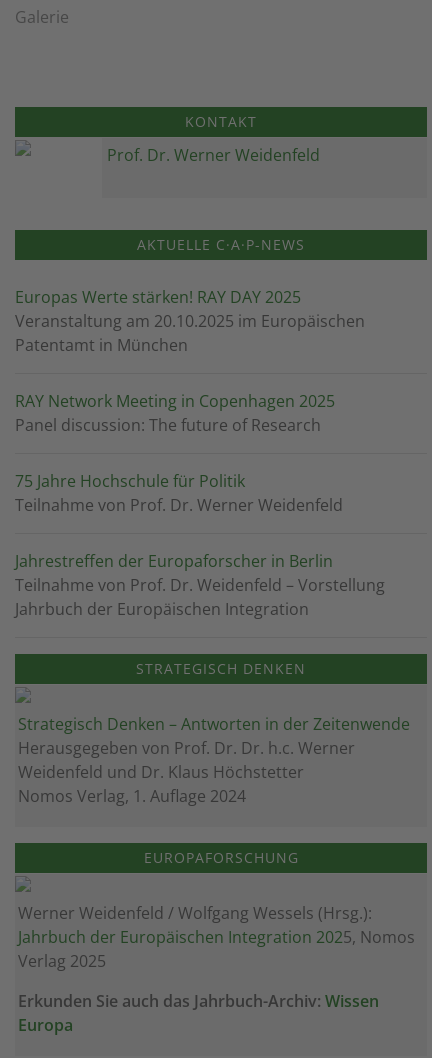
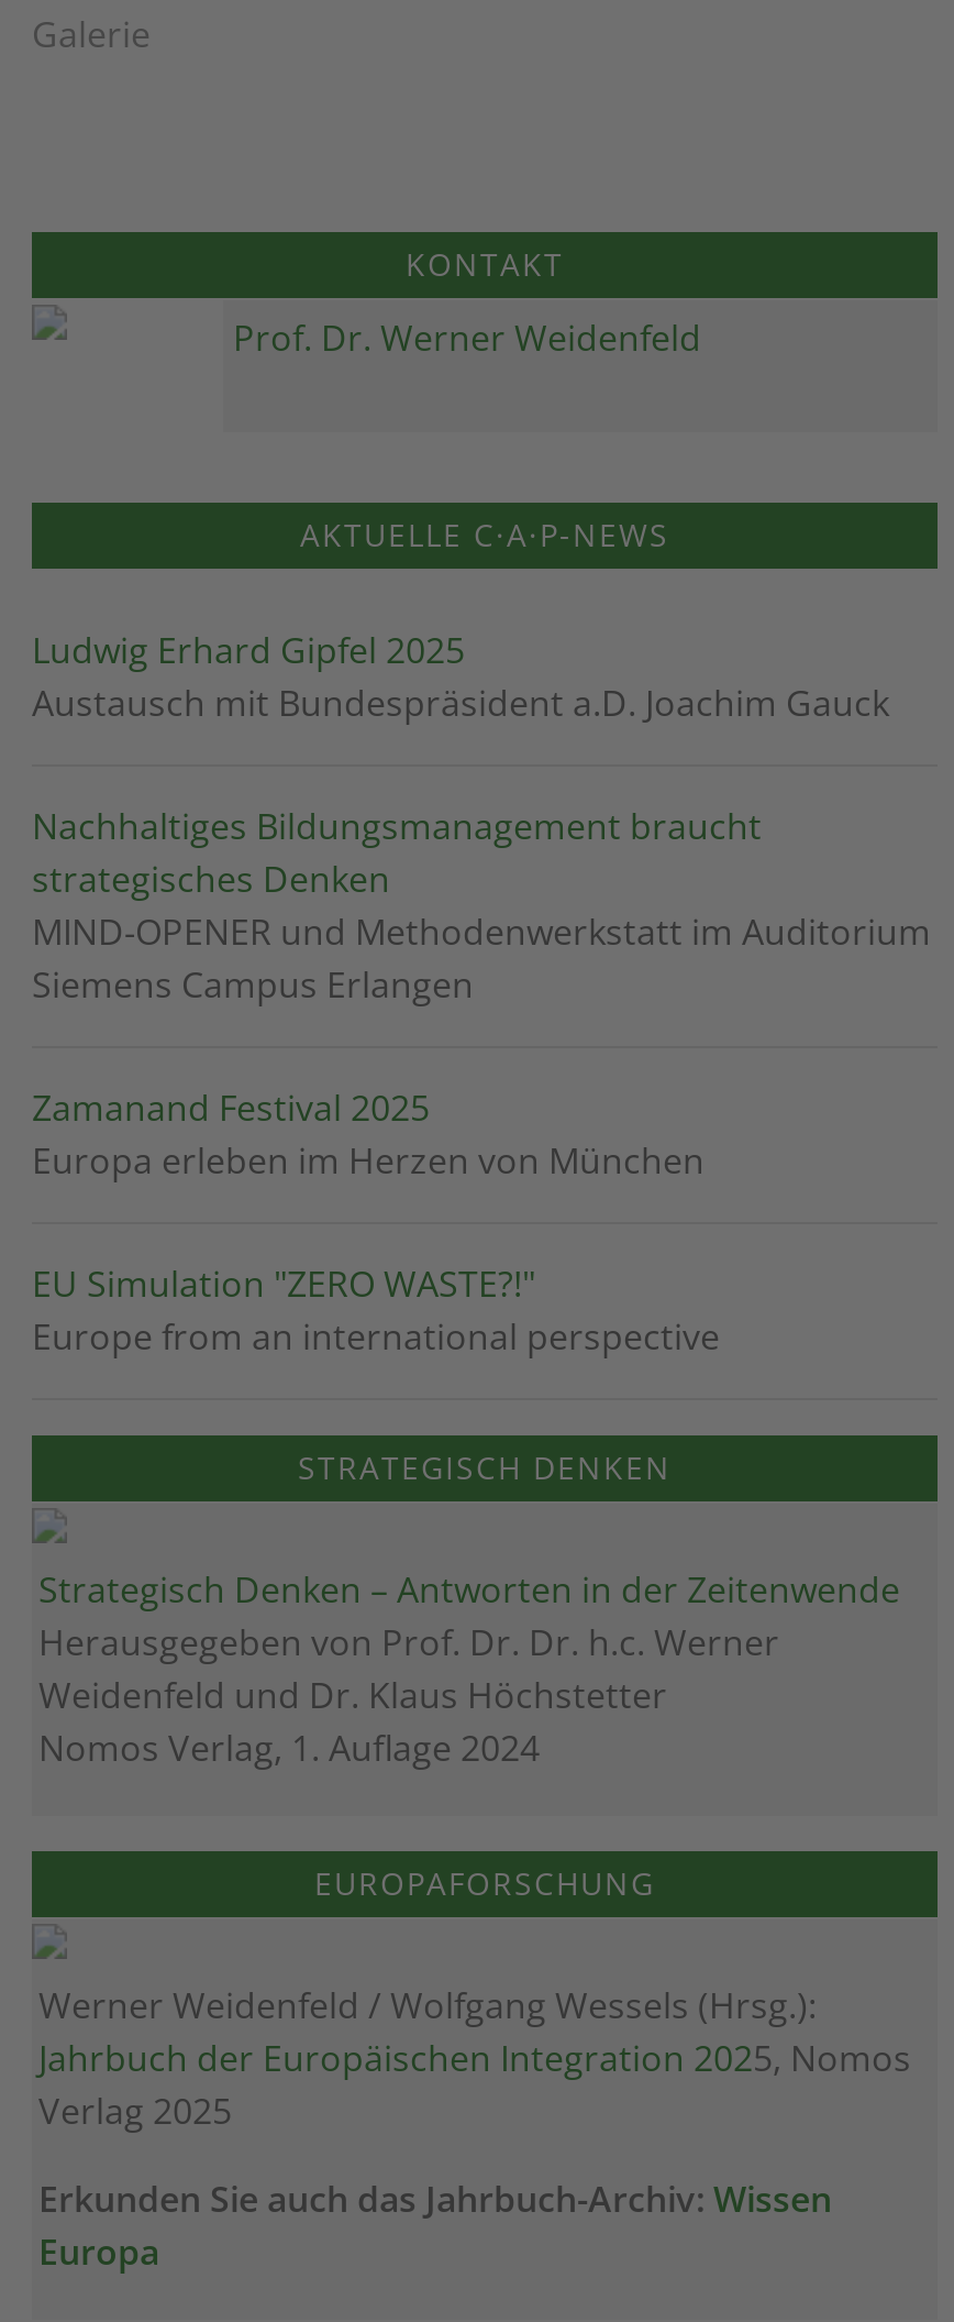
- Europas Werte stärken! RAY DAY 2025
- Veranstaltung am 20.10.2025 im Europäischen
- Patentamt in München
+ Ludwig Erhard Gipfel 2025
+ Austausch mit Bundespräsident a.D. Joachim Gauck

- RAY Network Meeting in Copenhagen 2025
- Panel discussion: The future of Research
+ Nachhaltiges Bildungsmanagement braucht
+ strategisches Denken
+ MIND-OPENER und Methodenwerkstatt im Auditorium
+ Siemens Campus Erlangen

- 75 Jahre Hochschule für Politik
- Teilnahme von Prof. Dr. Werner Weidenfeld
+ Zamanand Festival 2025
+ Europa erleben im Herzen von München

- Jahrestreffen der Europaforscher in Berlin
- Teilnahme von Prof. Dr. Weidenfeld – Vorstellung
- Jahrbuch der Europäischen Integration
+ EU Simulation "ZERO WASTE?!"
+ Europe from an international perspective
